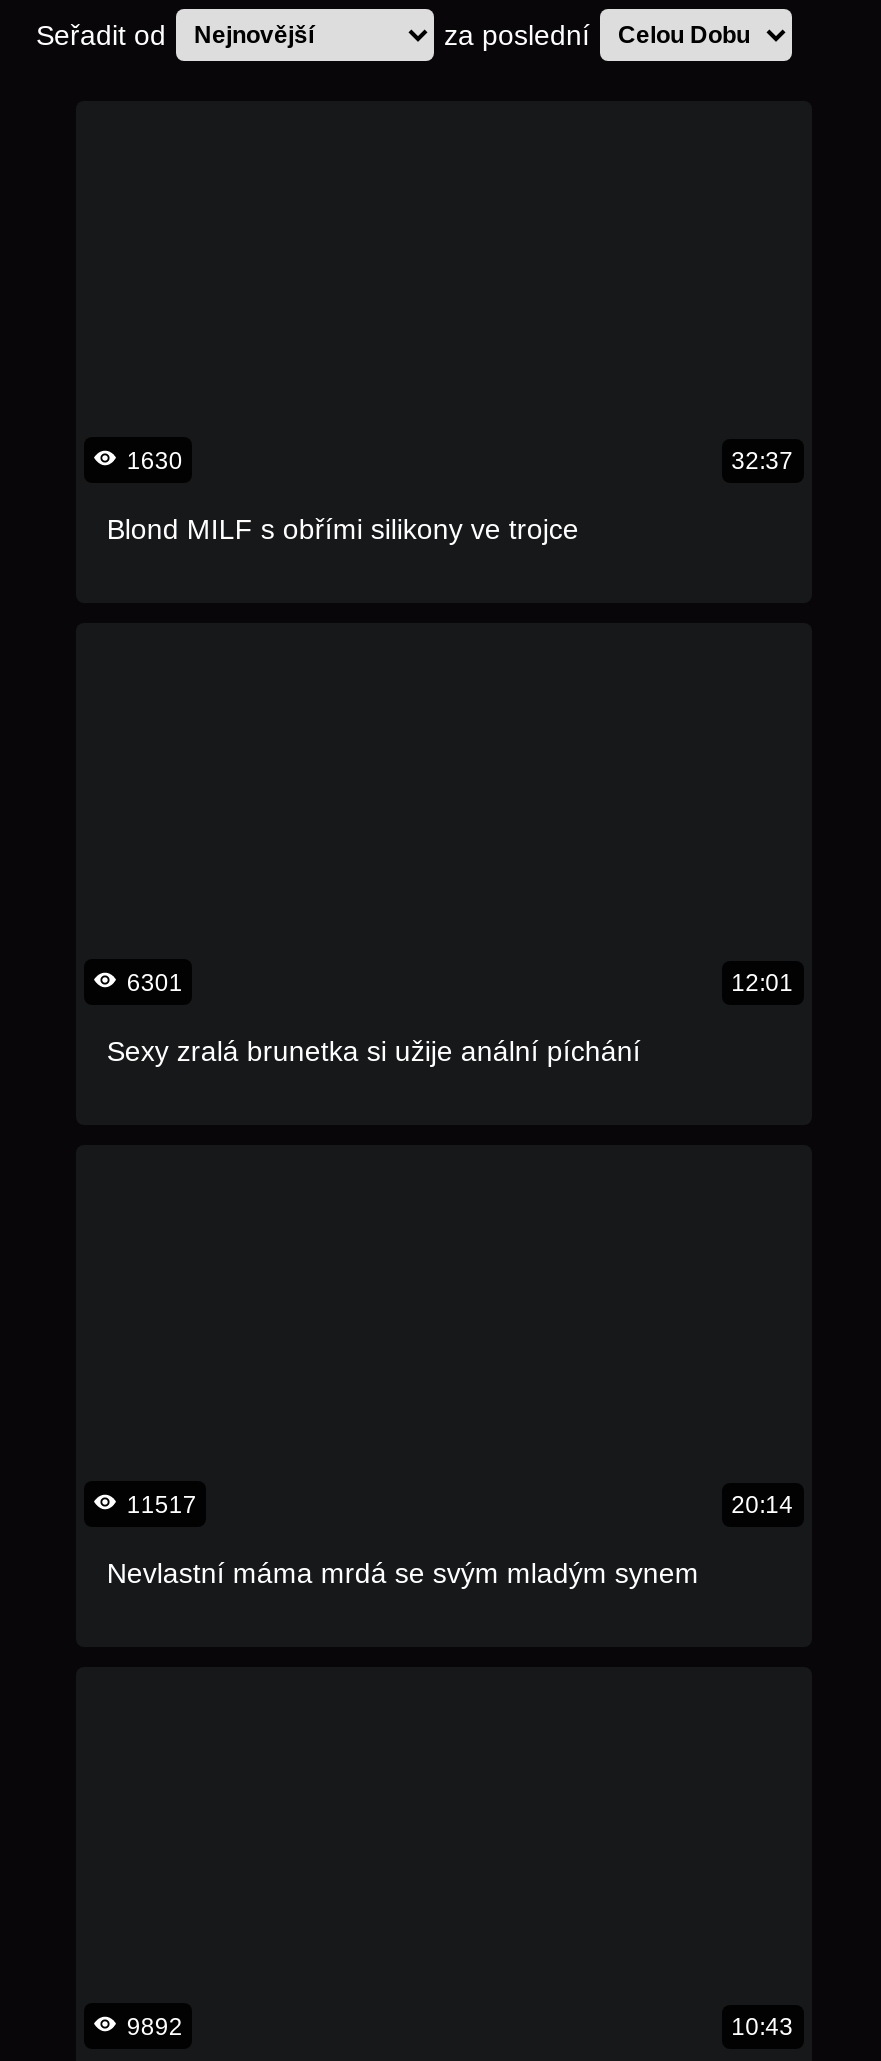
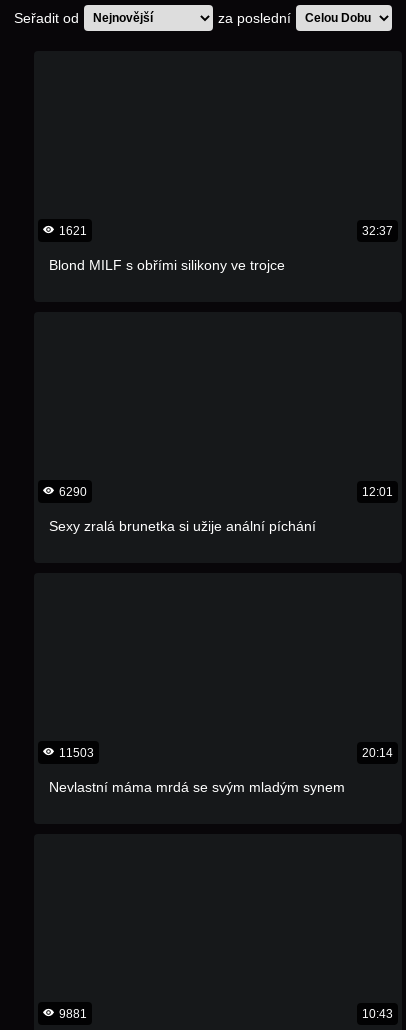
- 1630
+ 1621

- 6301
+ 6290

- 11517
+ 11503

- 9892
+ 9881
